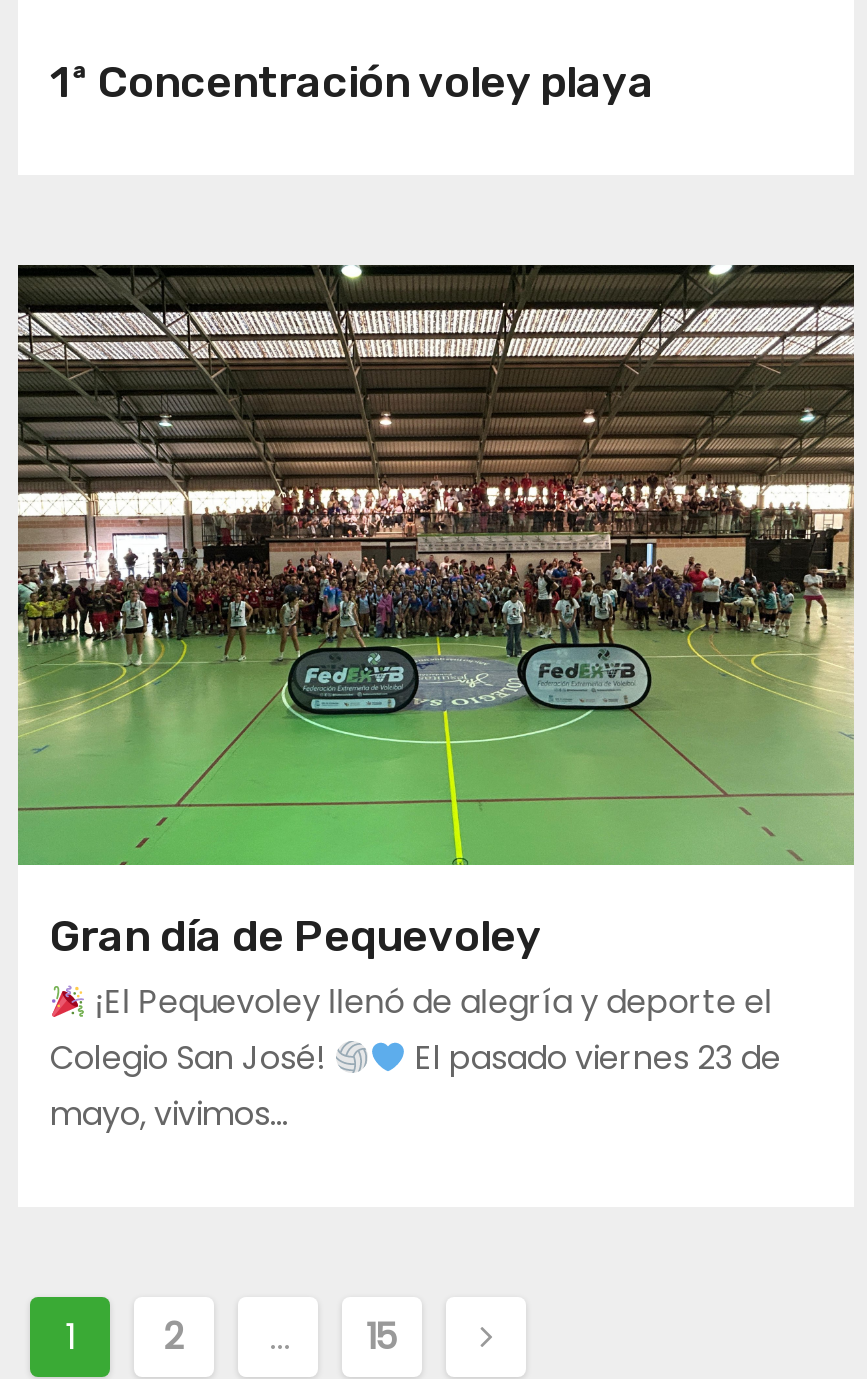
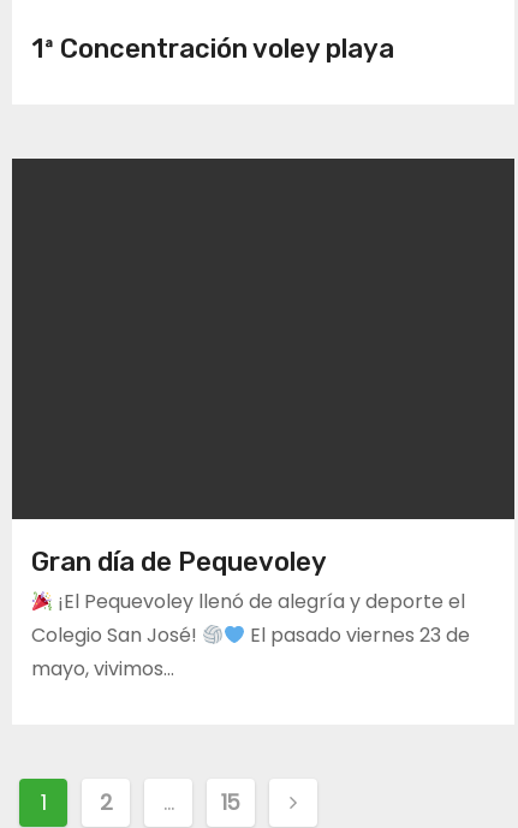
- [image]
